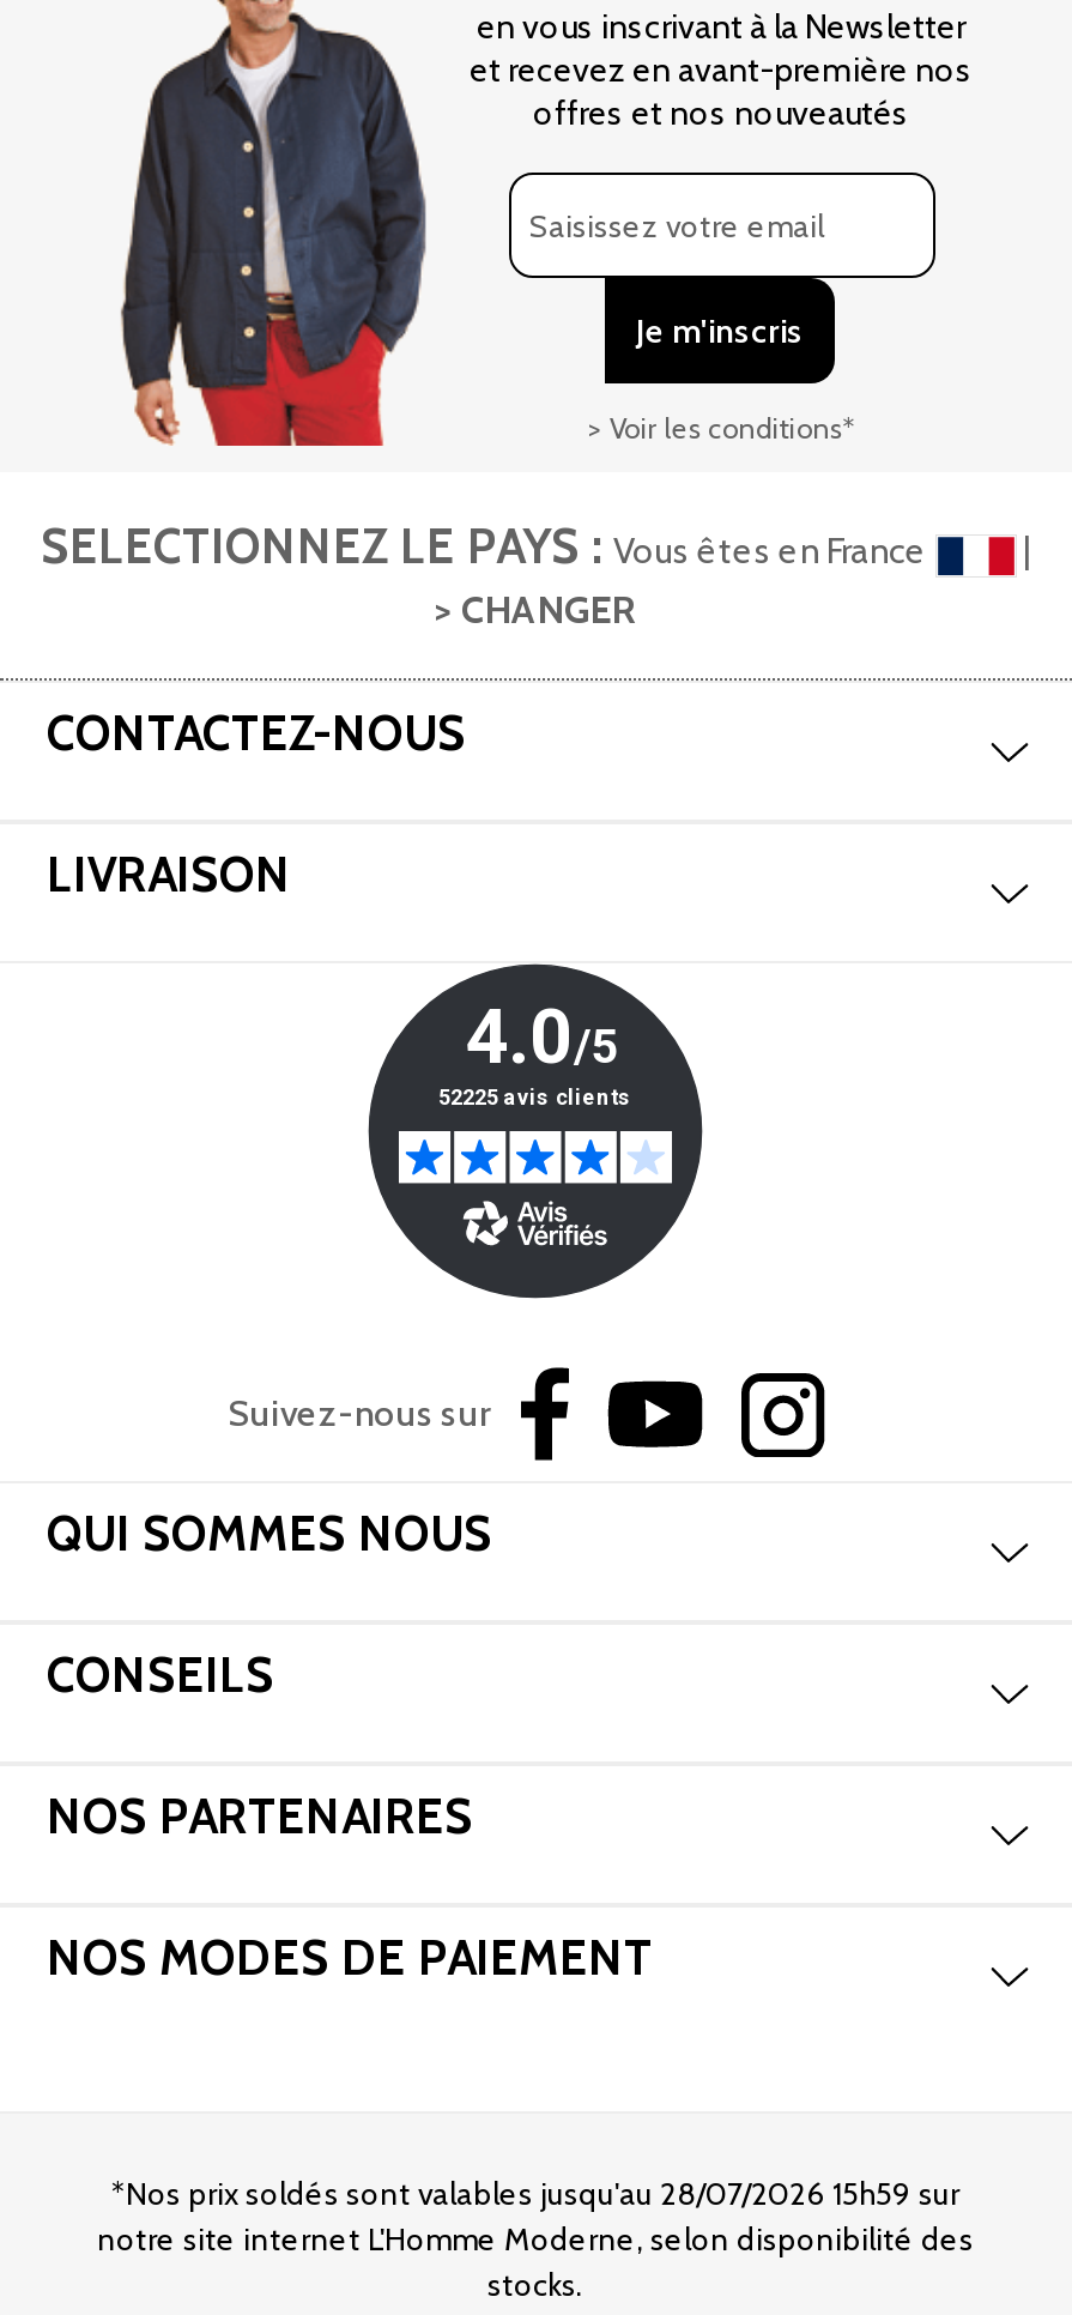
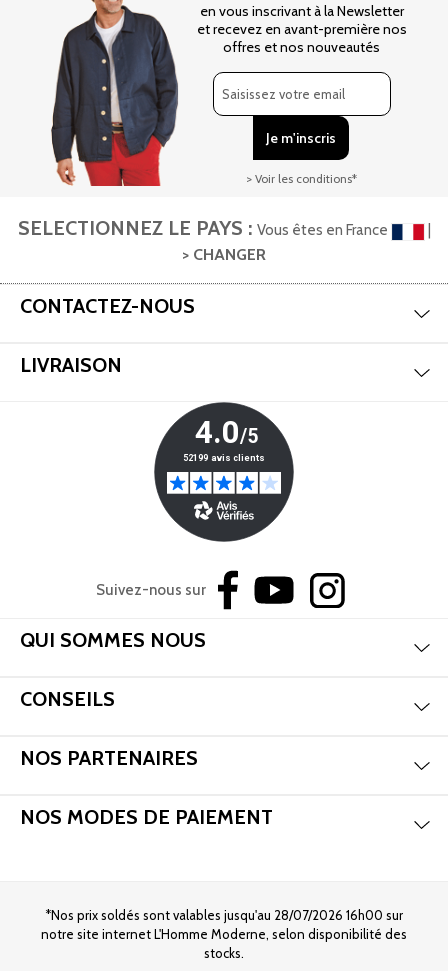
- *Nos prix soldés sont valables jusqu'au 28/07/2026 15h59 sur
+ *Nos prix soldés sont valables jusqu'au 28/07/2026 16h00 sur
